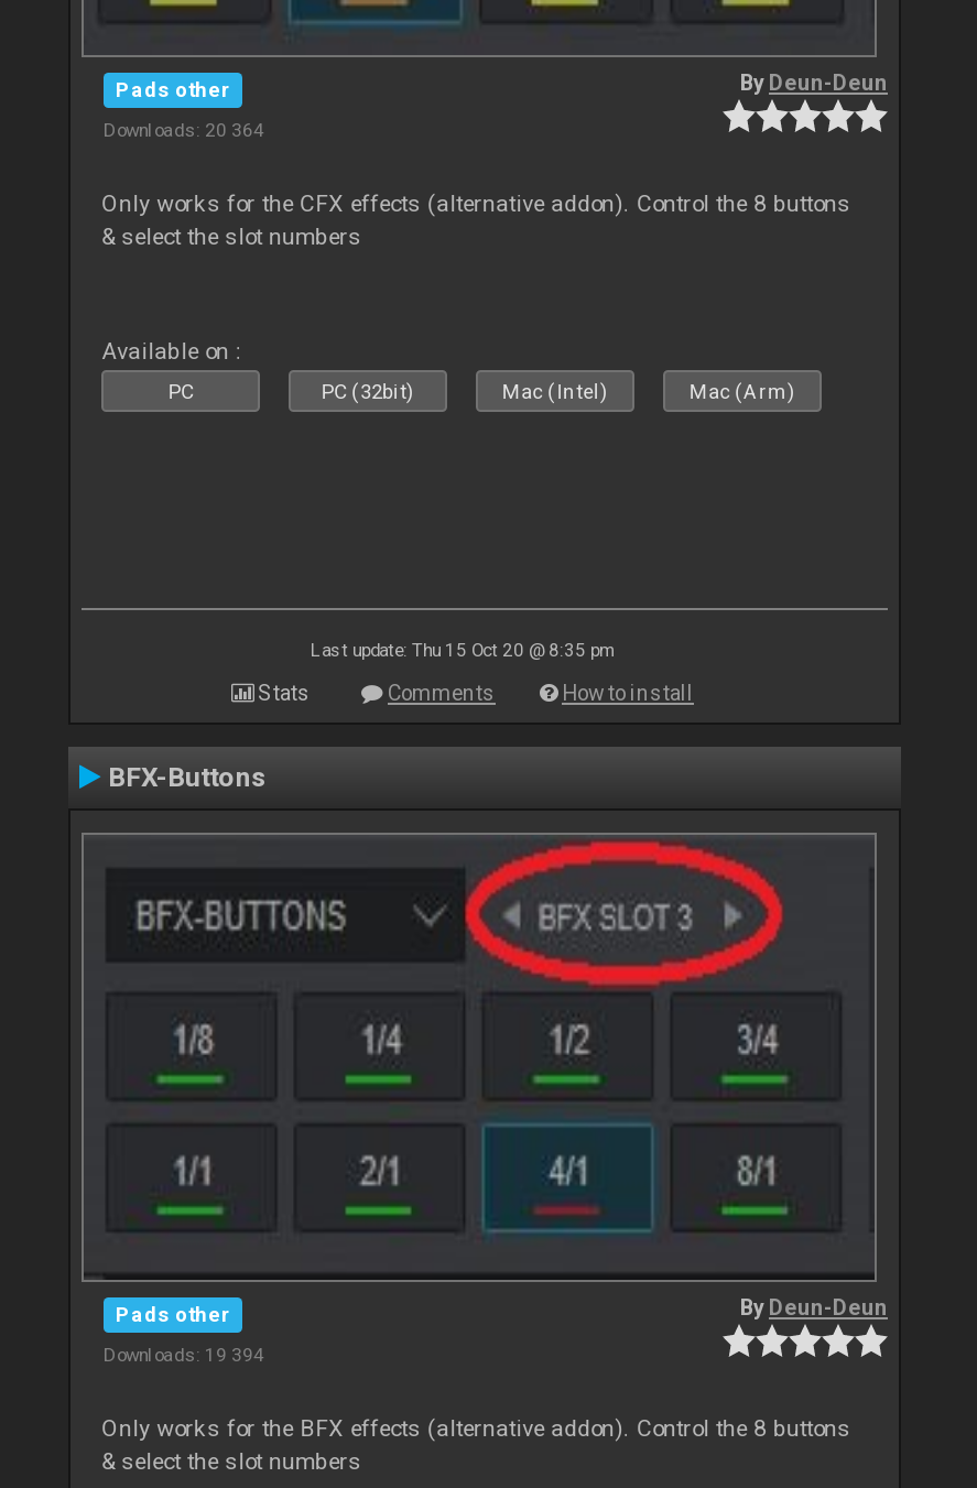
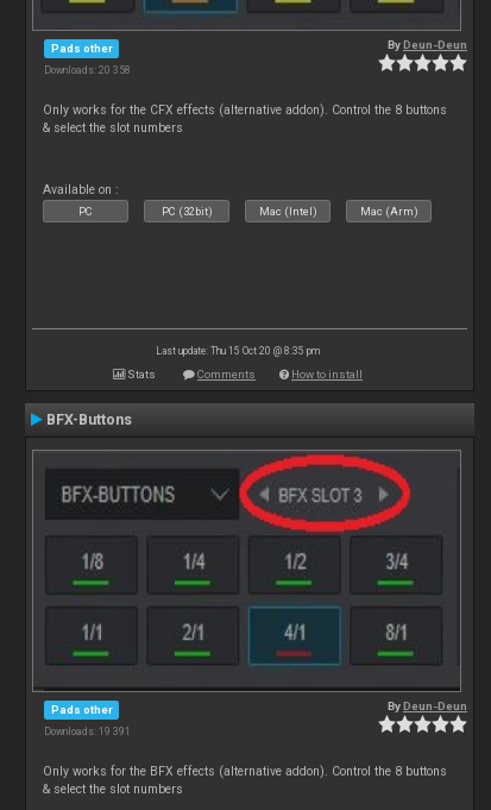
- Downloads: 20 364
+ Downloads: 20 358

- Downloads: 19 394
+ Downloads: 19 391
